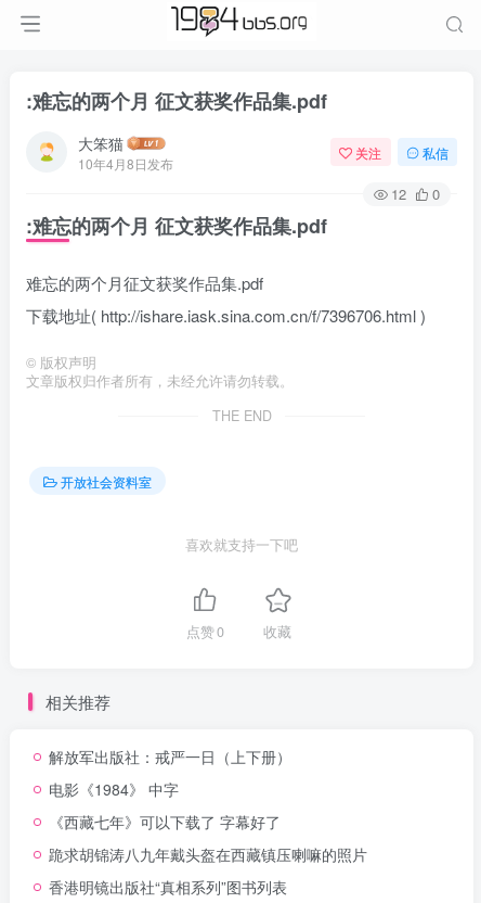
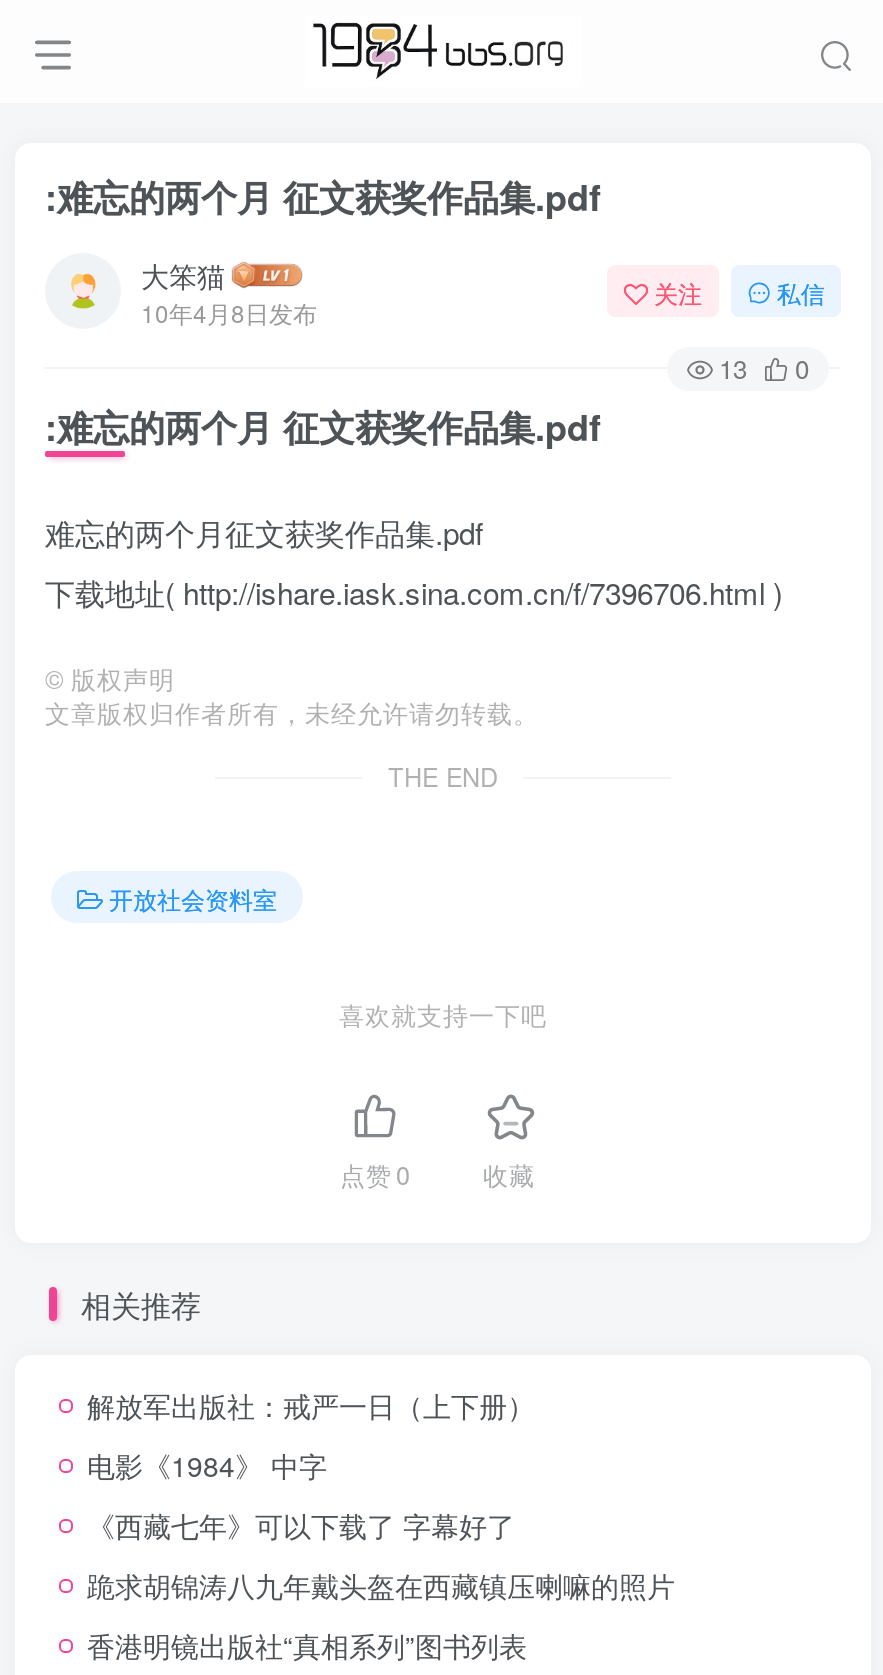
- 12 0
+ 13 0
